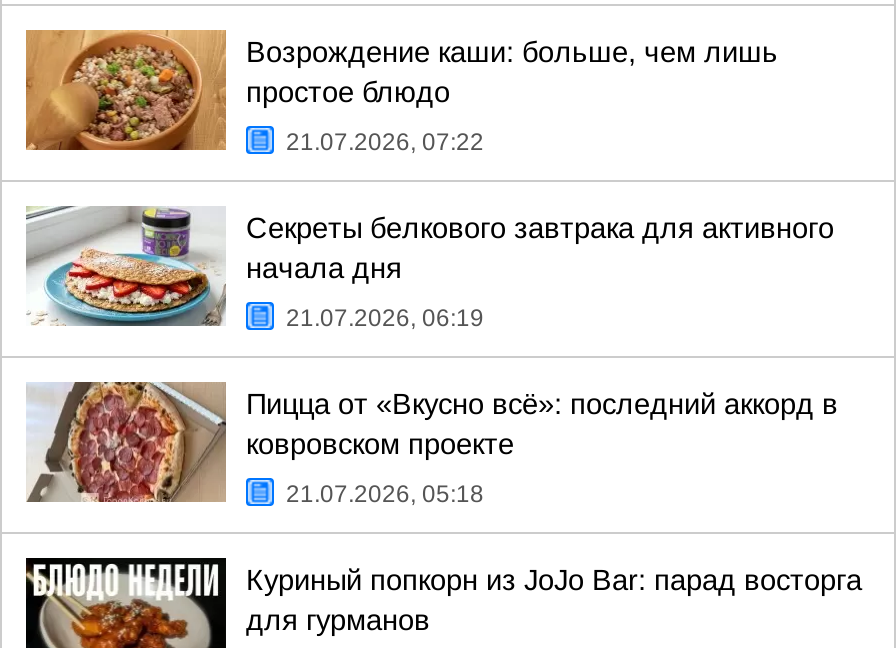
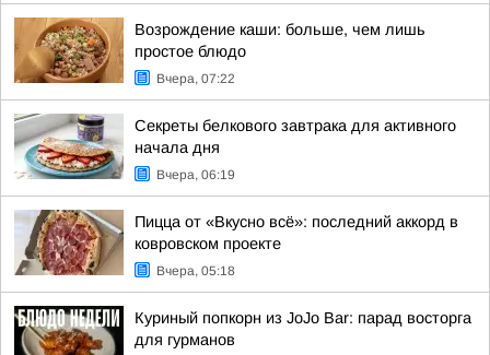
- 21.07.2026, 07:22
+ Вчера, 07:22

- 21.07.2026, 06:19
+ Вчера, 06:19

- 21.07.2026, 05:18
+ Вчера, 05:18
